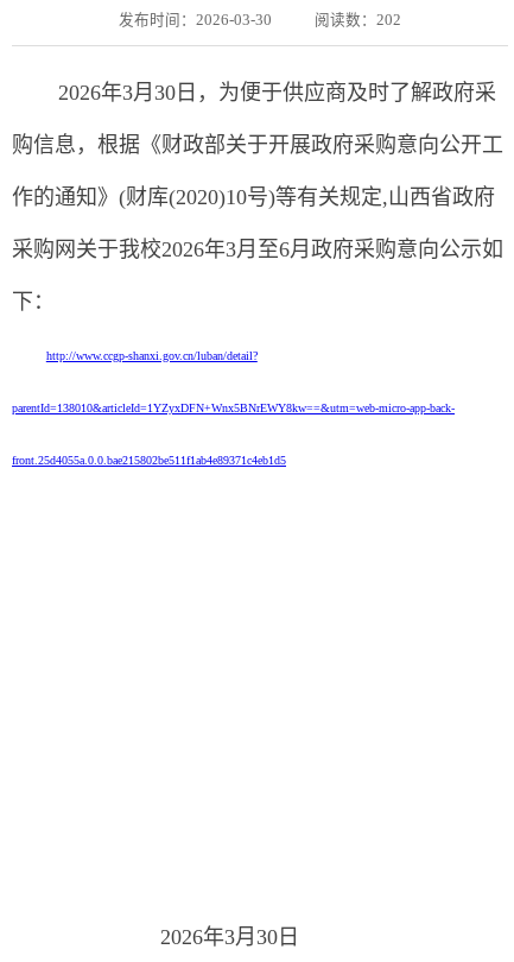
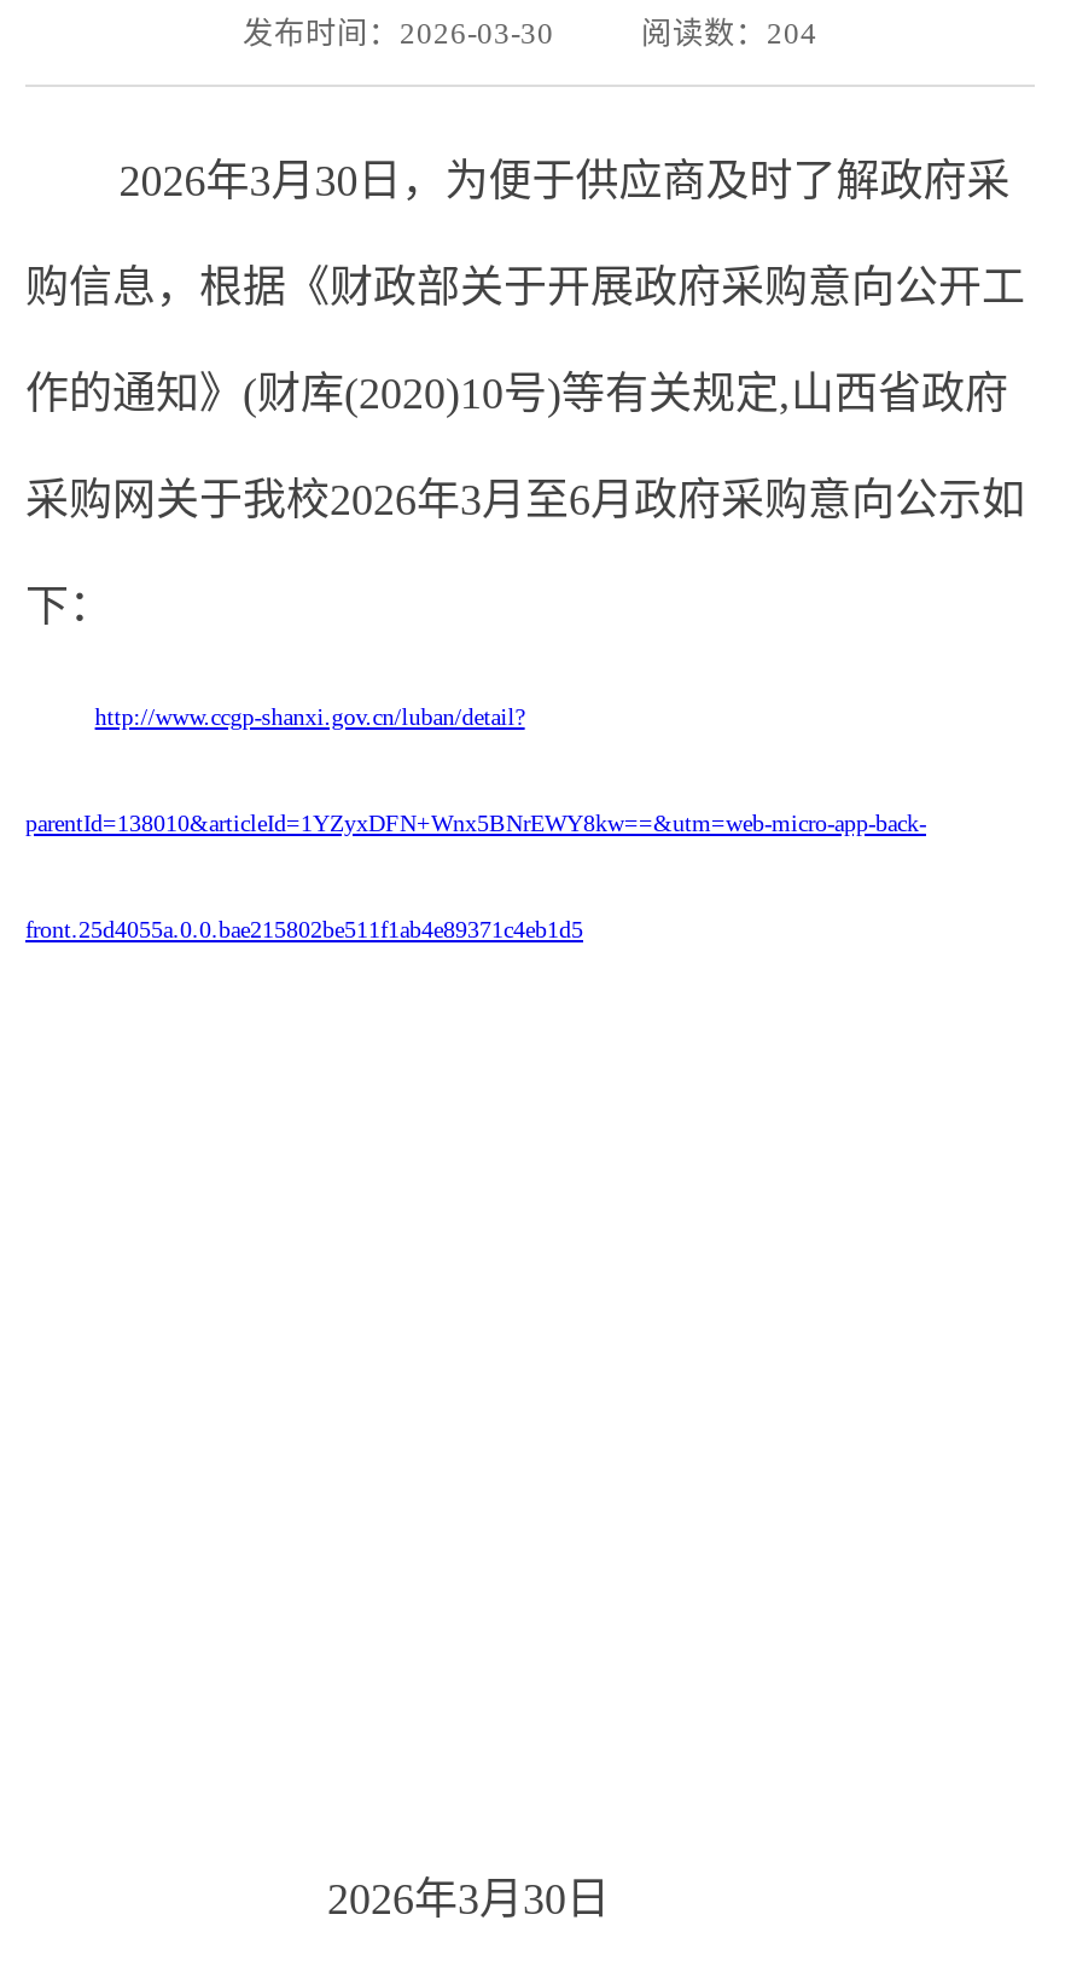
- 阅读数：202
+ 阅读数：204
